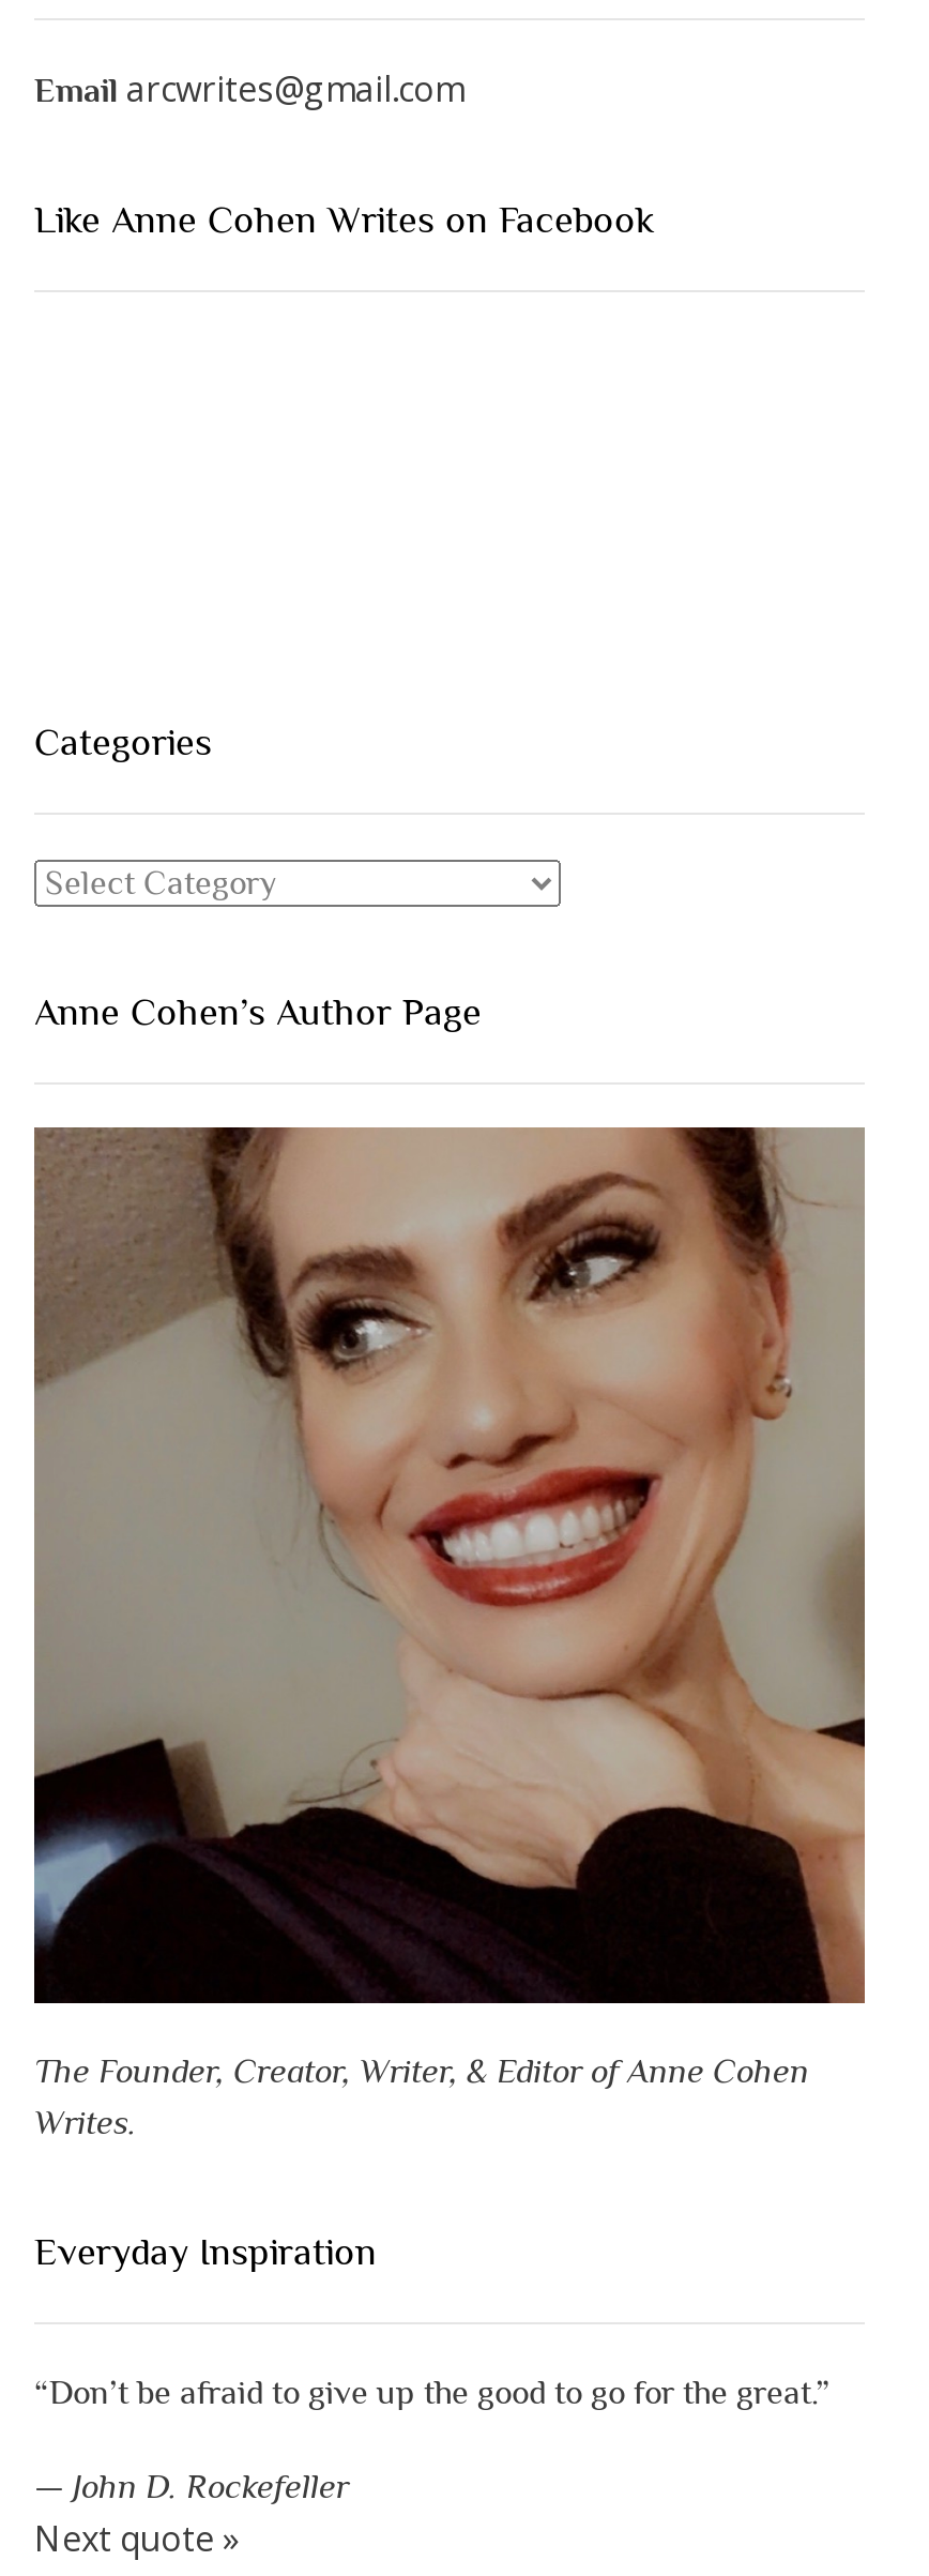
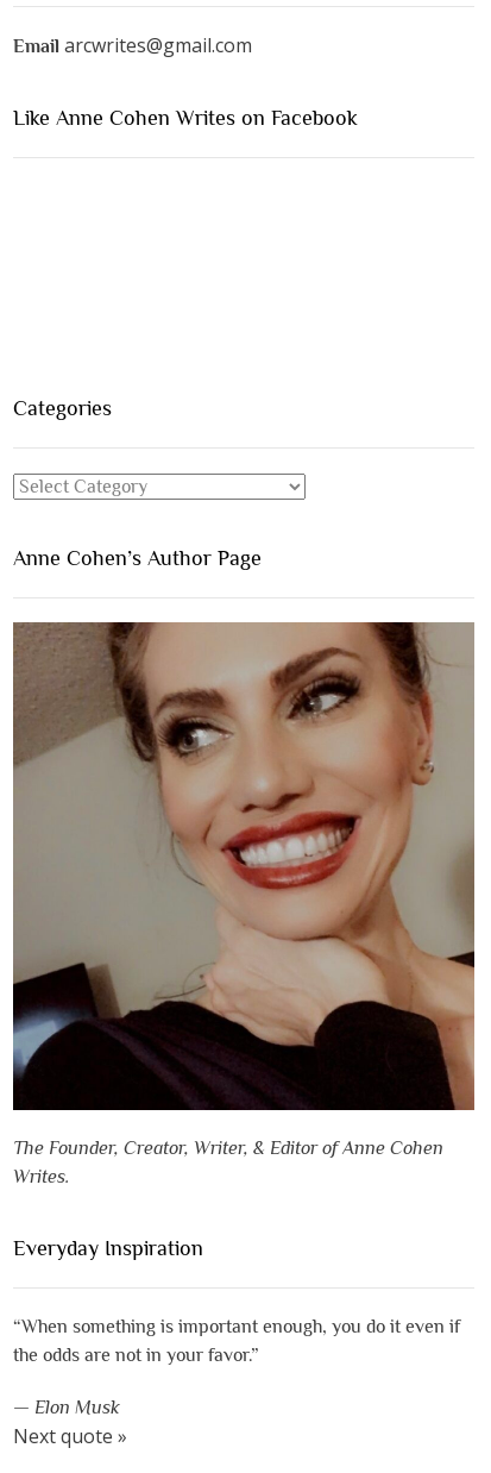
- “Don’t be afraid to give up the good to go for the great.”
+ “When something is important enough, you do it even if
+ the odds are not in your favor.”

- — John D. Rockefeller
+ — Elon Musk
